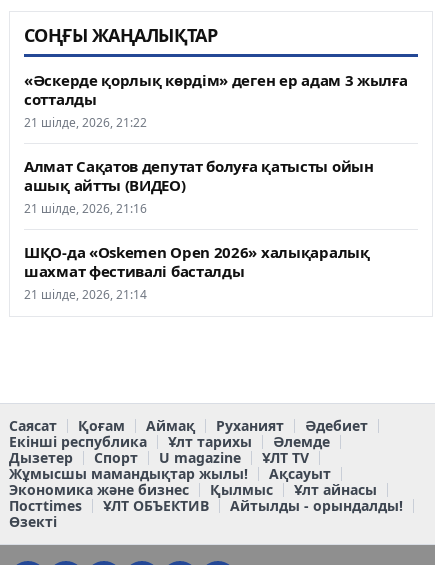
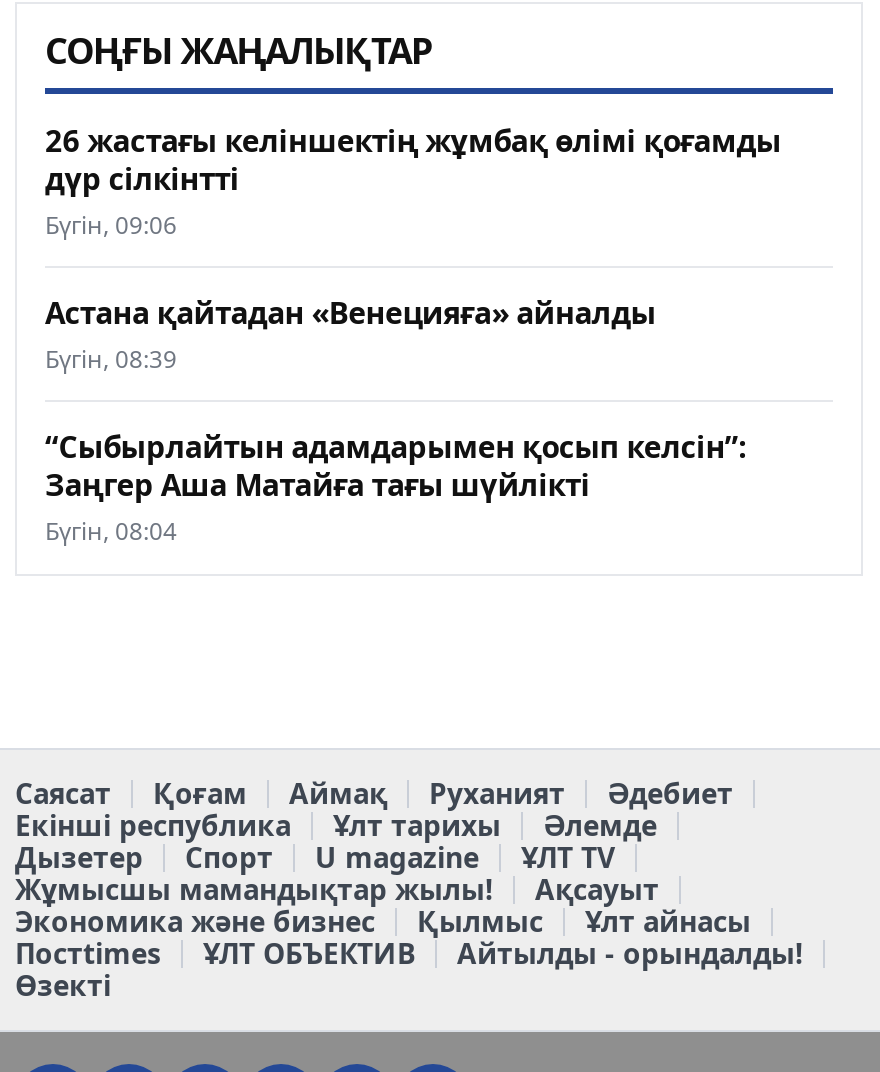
- «Әскерде қорлық көрдім» деген ер адам 3 жылға
- сотталды
- 21 шілде, 2026, 21:22
+ 26 жастағы келіншектің жұмбақ өлімі қоғамды
+ дүр сілкінтті
+ Бүгін, 09:06

- Алмат Сақатов депутат болуға қатысты ойын
- ашық айтты (ВИДЕО)
- 21 шілде, 2026, 21:16
+ Астана қайтадан «Венецияға» айналды
+ Бүгін, 08:39

- ШҚО-да «Oskemen Open 2026» халықаралық
- шахмат фестивалі басталды
- 21 шілде, 2026, 21:14
+ “Сыбырлайтын адамдарымен қосып келсін”:
+ Заңгер Аша Матайға тағы шүйлікті
+ Бүгін, 08:04
